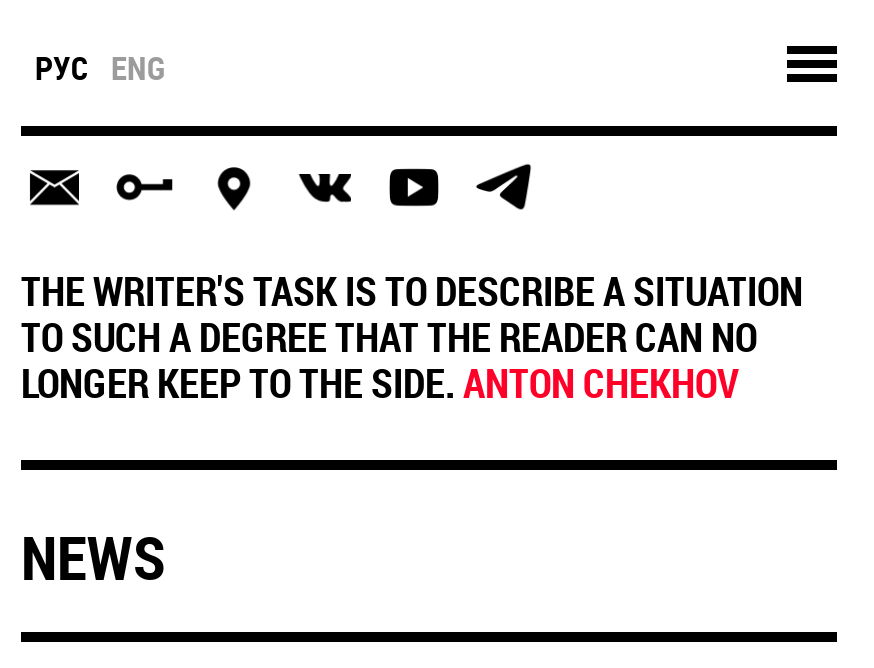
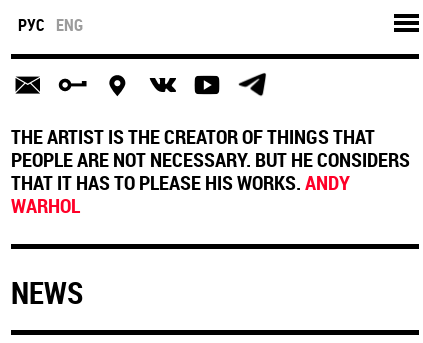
- THE WRITER'S TASK IS TO DESCRIBE A SITUATION
- TO SUCH A DEGREE THAT THE READER CAN NO
- LONGER KEEP TO THE SIDE. ANTON CHEKHOV
+ THE ARTIST IS THE CREATOR OF THINGS THAT
+ PEOPLE ARE NOT NECESSARY. BUT HE CONSIDERS
+ THAT IT HAS TO PLEASE HIS WORKS. ANDY
+ WARHOL
